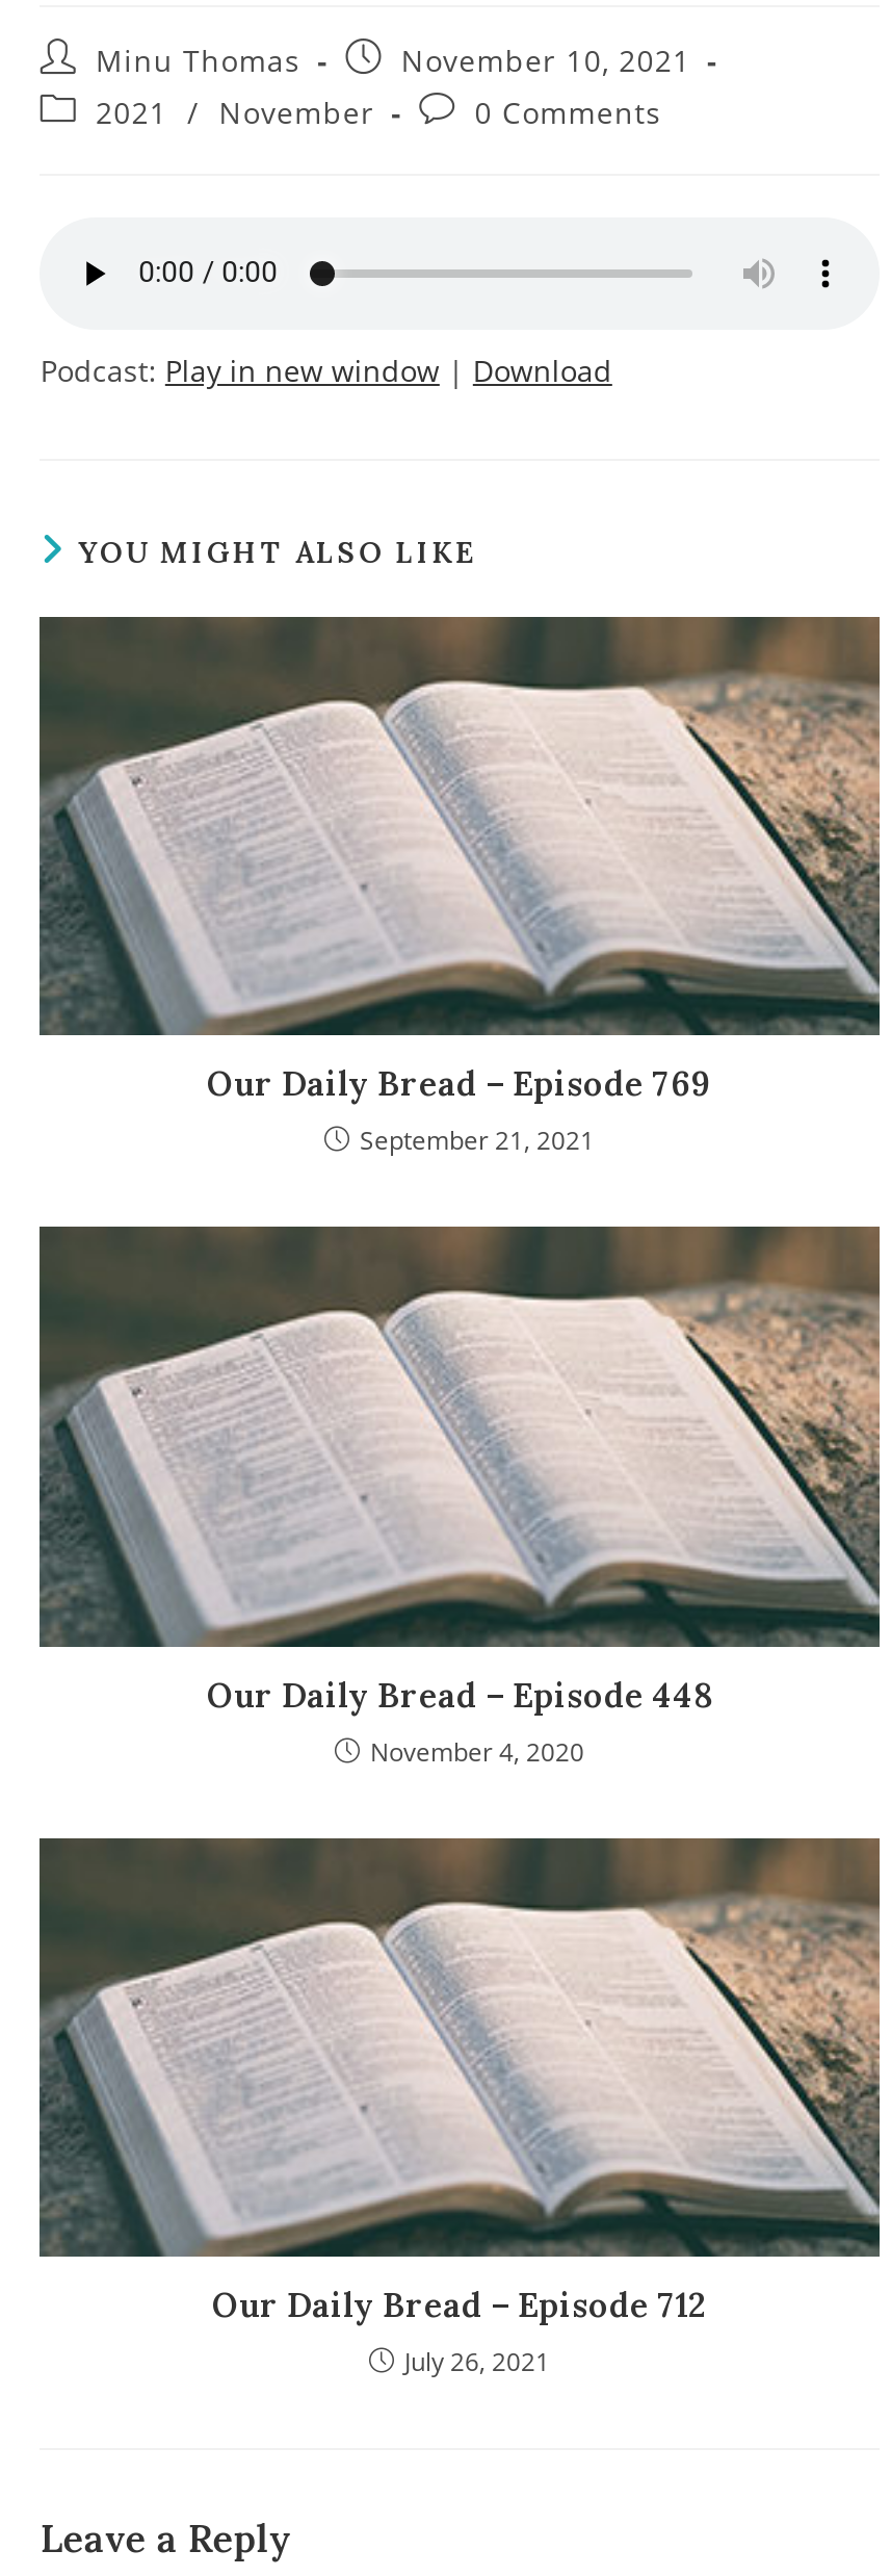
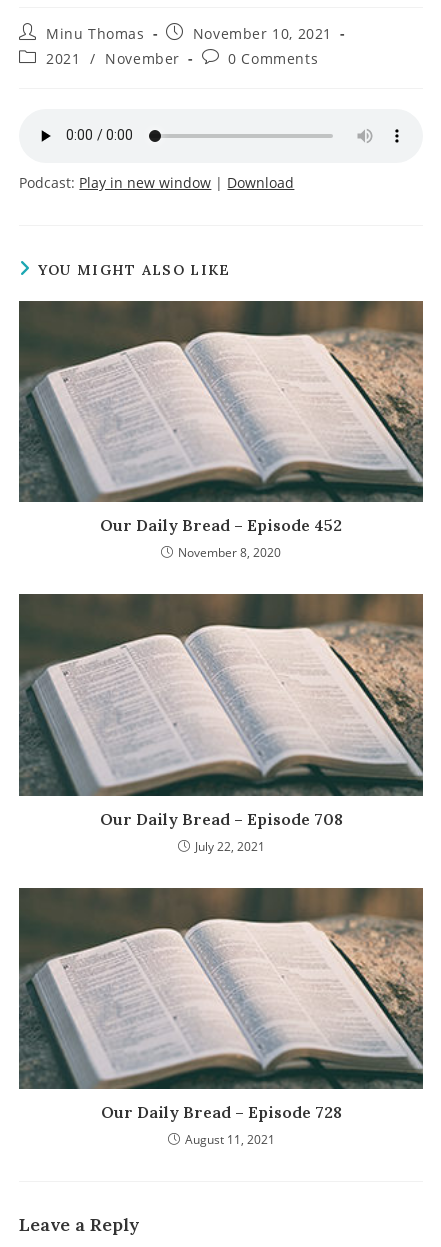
- Our Daily Bread – Episode 769
- September 21, 2021
+ Our Daily Bread – Episode 452
+ November 8, 2020

- Our Daily Bread – Episode 448
- November 4, 2020
+ Our Daily Bread – Episode 708
+ July 22, 2021

- Our Daily Bread – Episode 712
- July 26, 2021
+ Our Daily Bread – Episode 728
+ August 11, 2021
